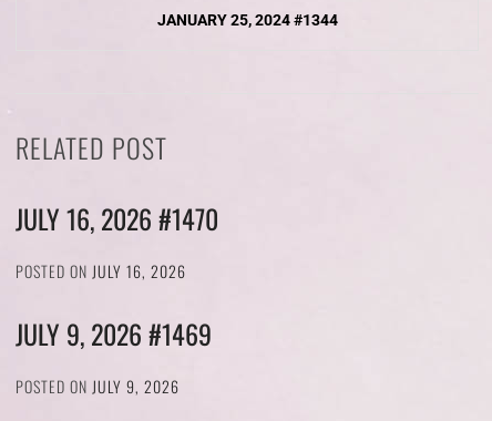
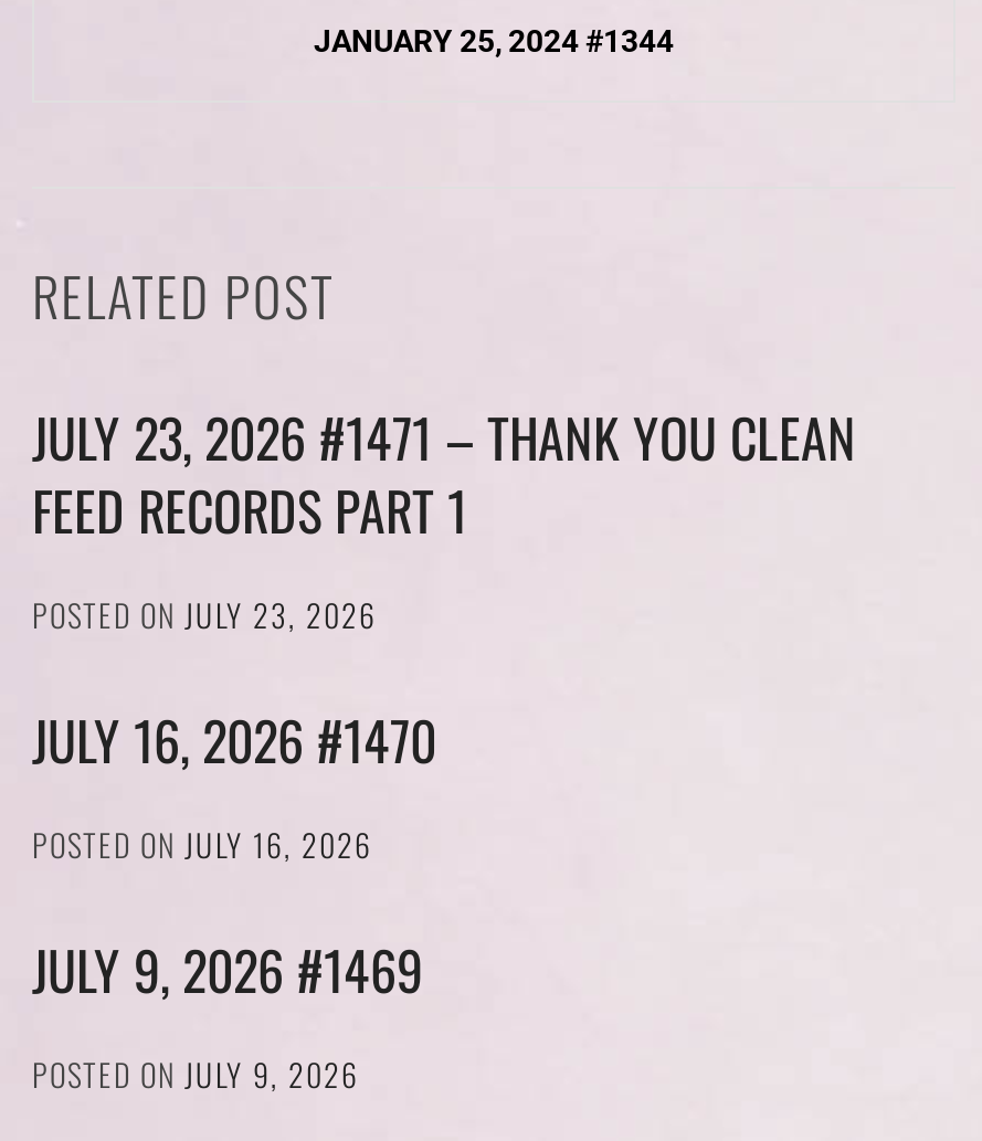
+ JULY 23, 2026 #1471 – THANK YOU CLEAN
+ FEED RECORDS PART 1
+ POSTED ON JULY 23, 2026
